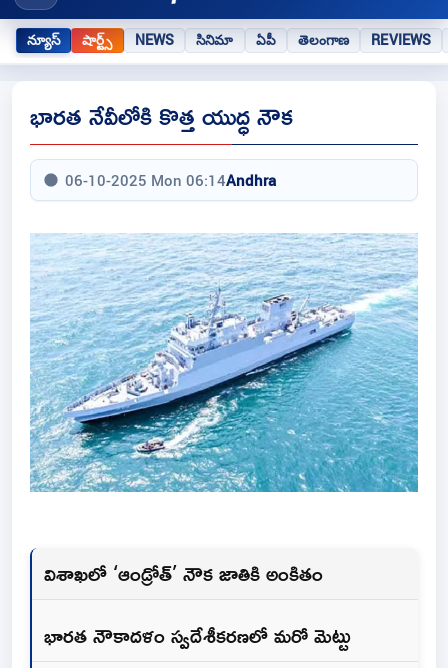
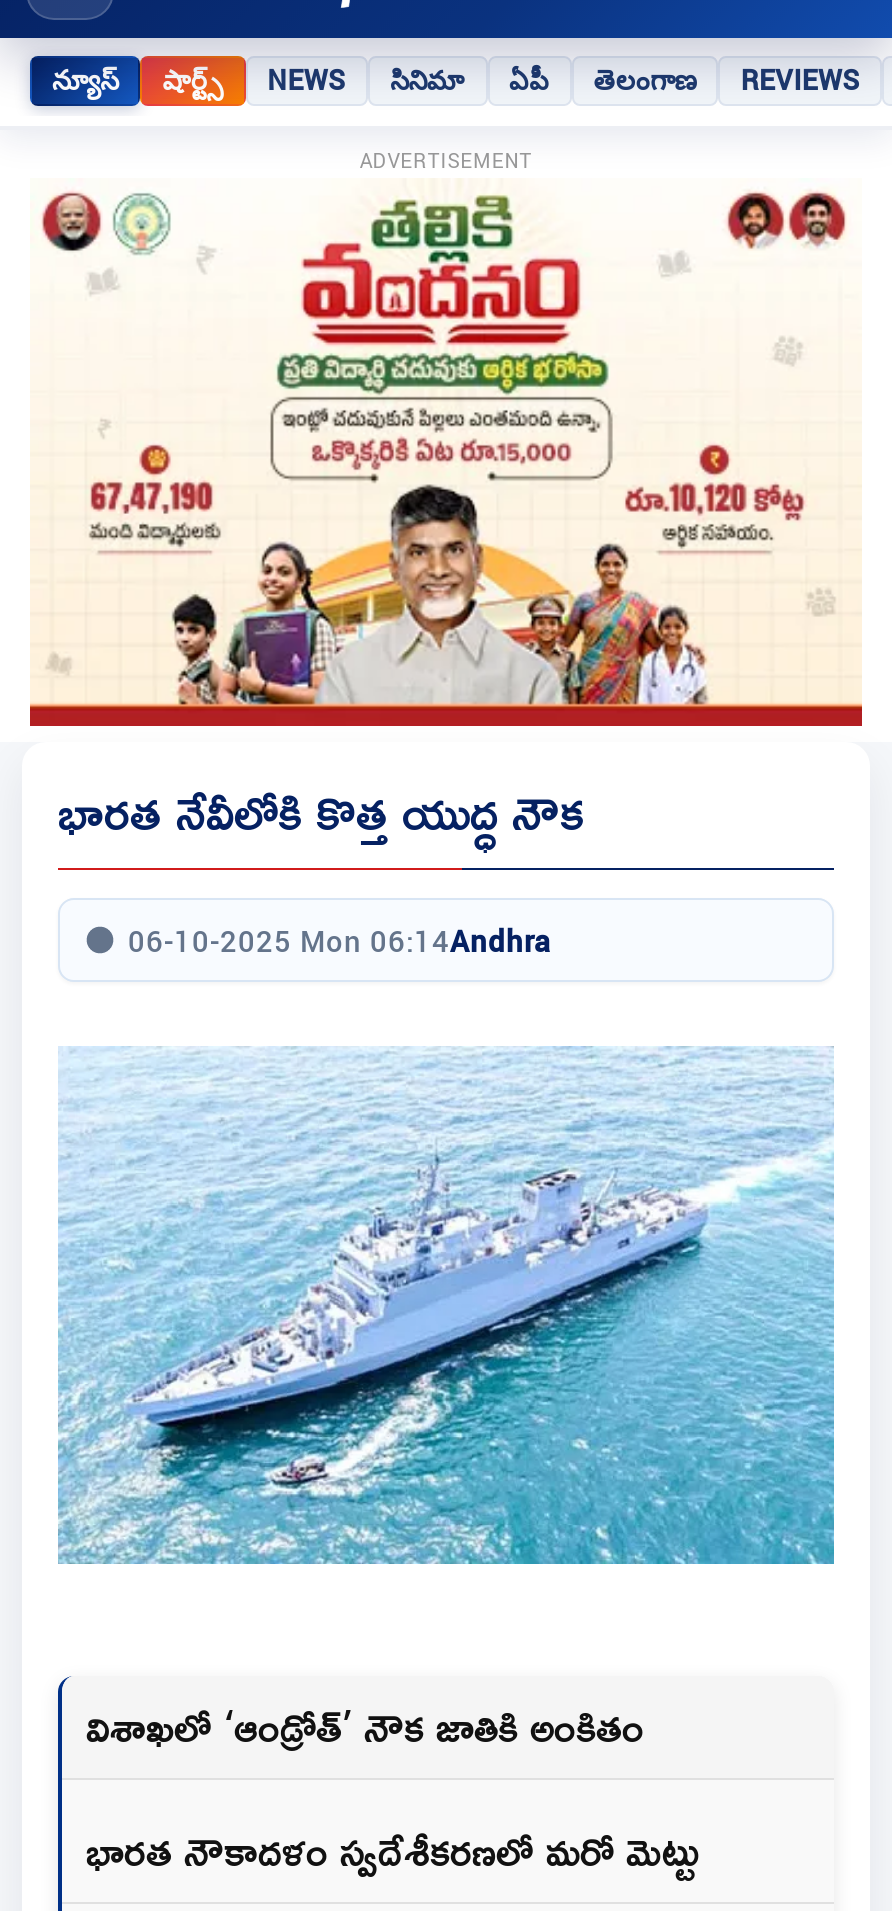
+ [image]

+ ADVERTISEMENT
